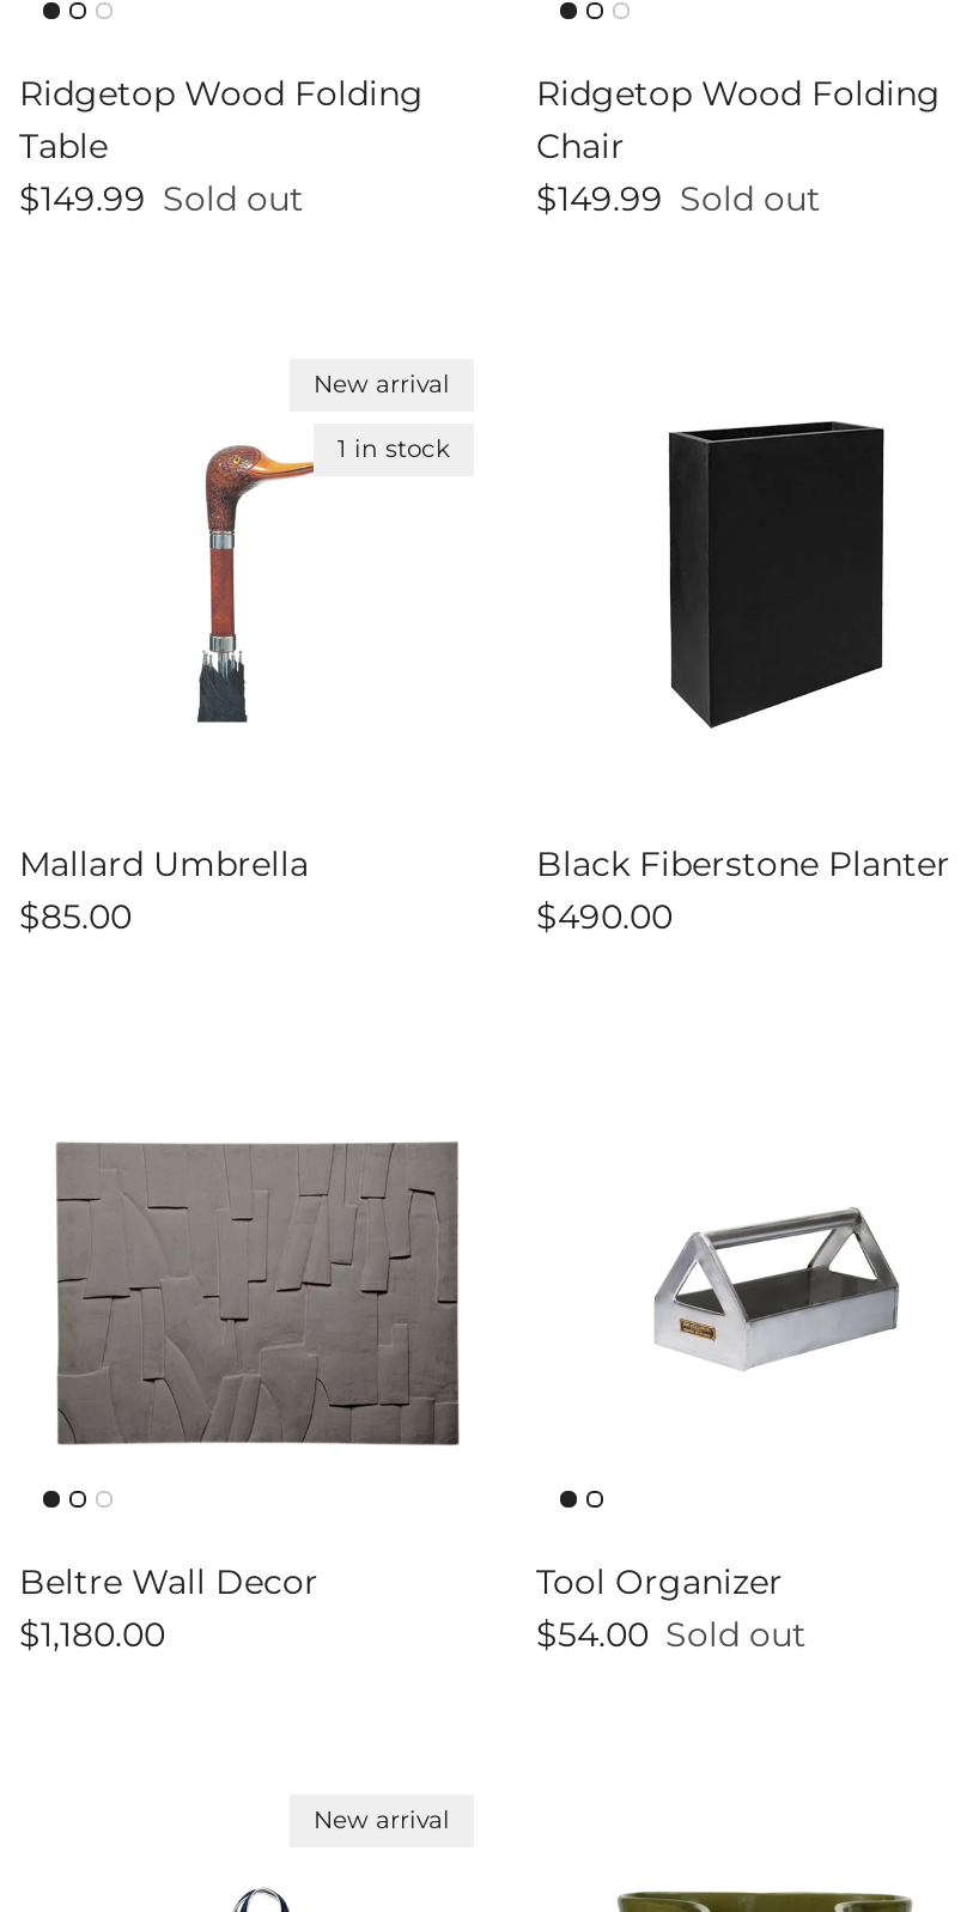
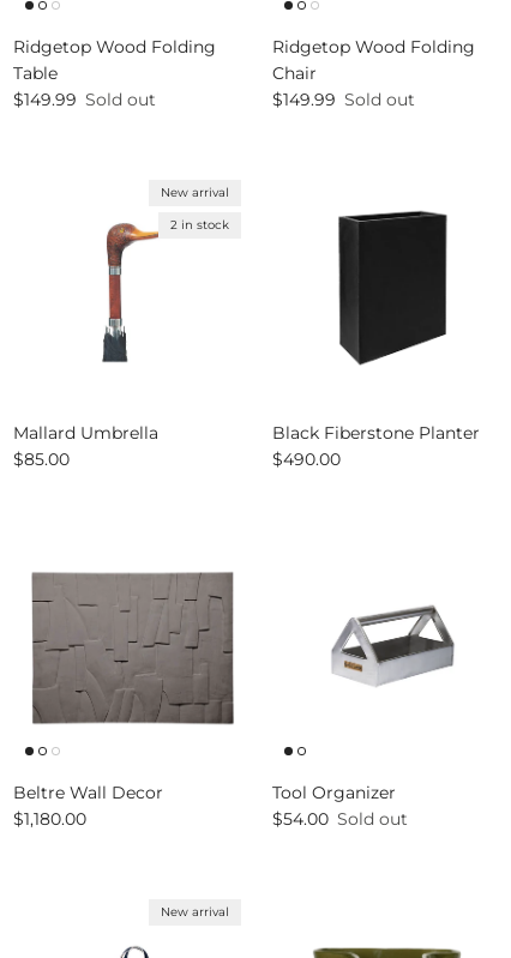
- 1 in stock
+ 2 in stock
